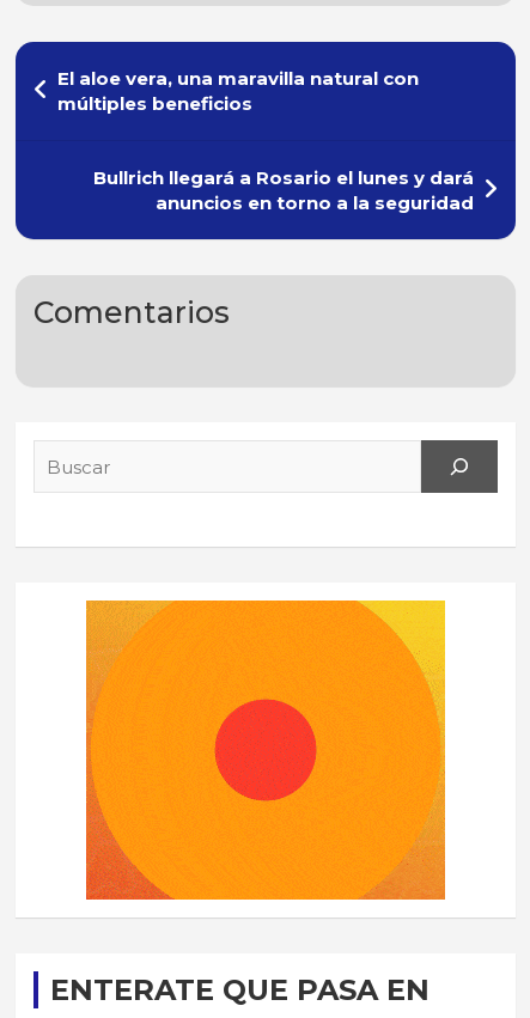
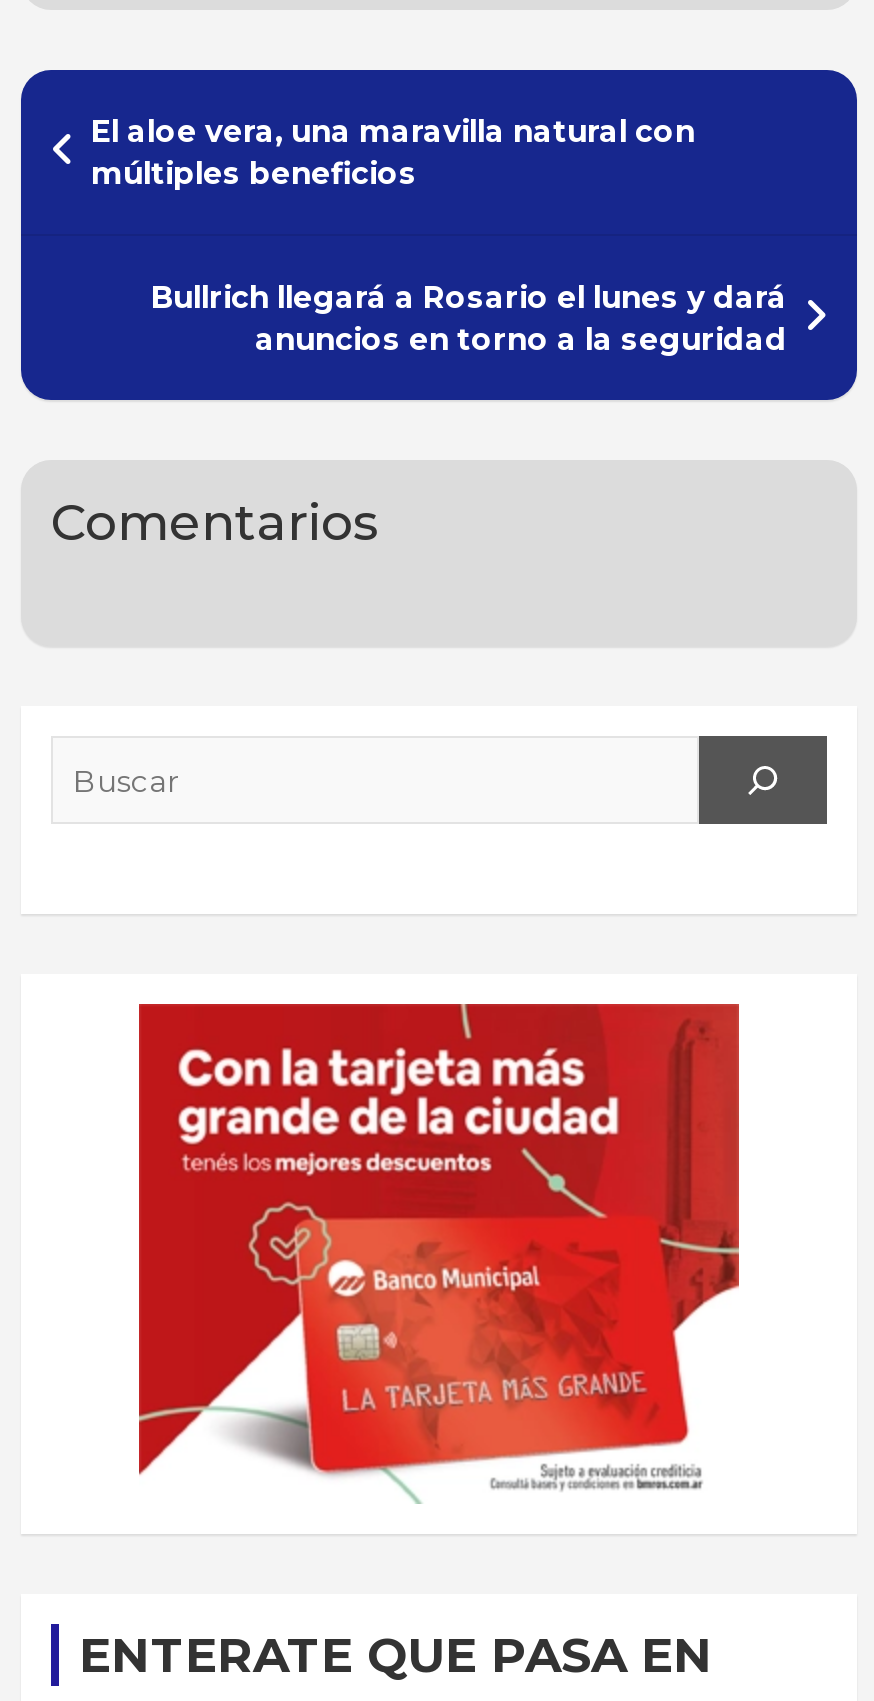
- [image]
+ [image]
